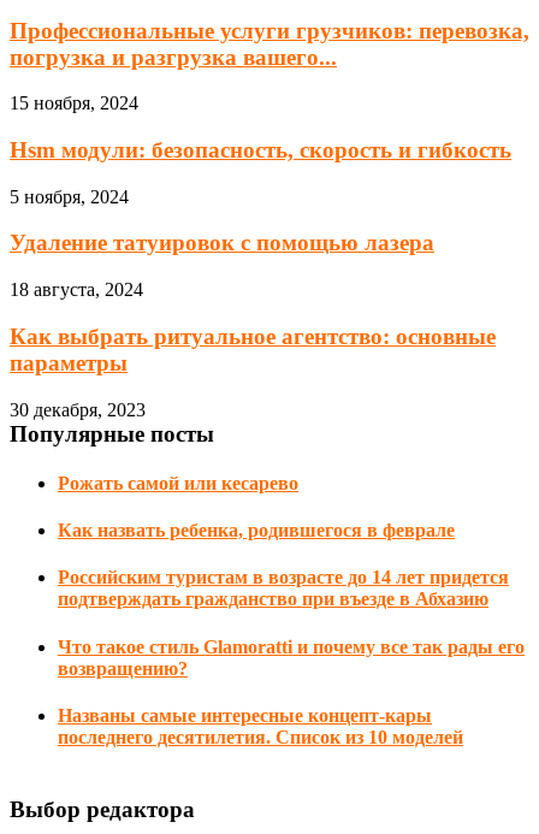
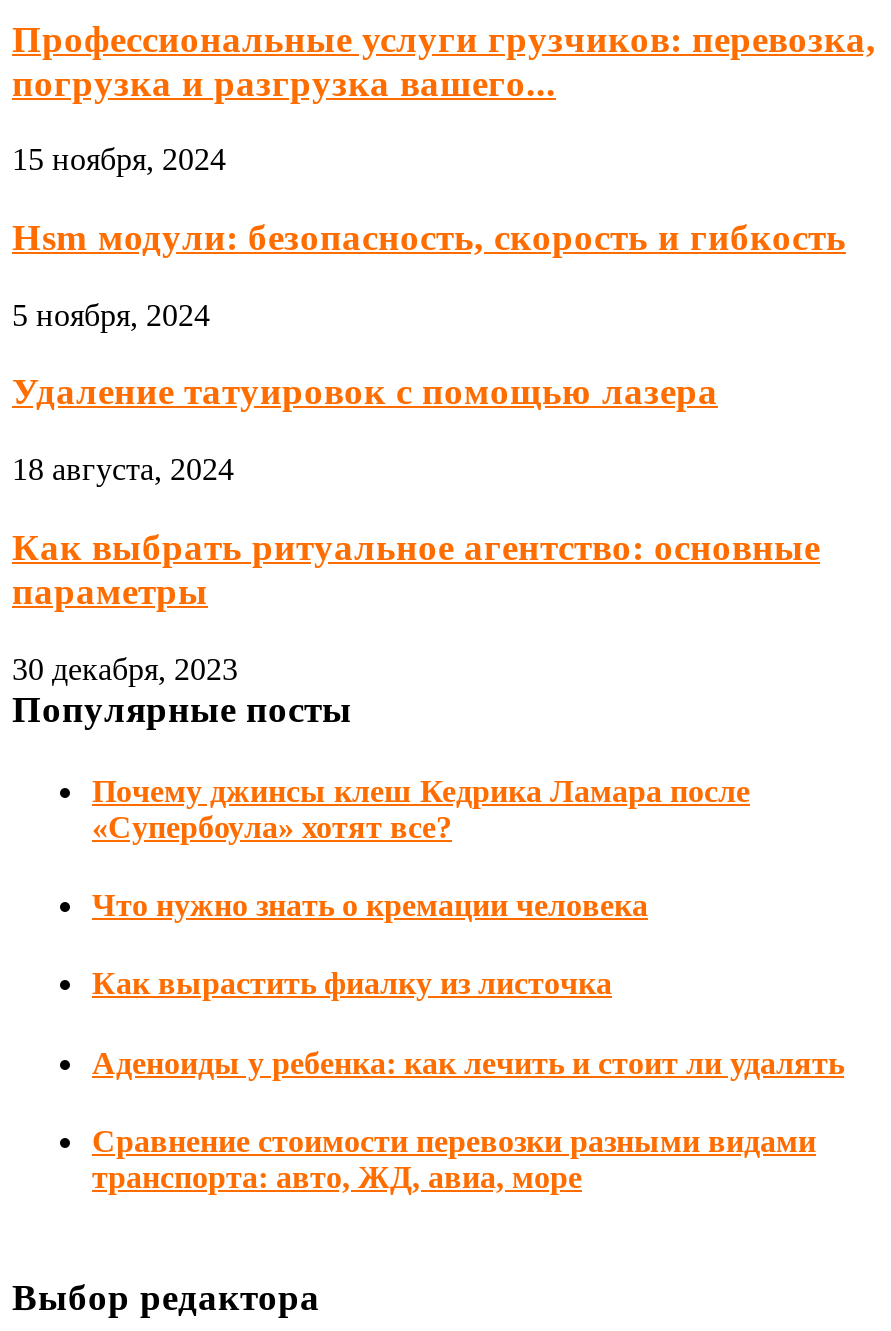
- Рожать самой или кесарево
+ Почему джинсы клеш Кедрика Ламара после
+ «Супербоула» хотят все?

- Как назвать ребенка, родившегося в феврале
+ Что нужно знать о кремации человека

- Российским туристам в возрасте до 14 лет придется
- подтверждать гражданство при въезде в Абхазию
+ Как вырастить фиалку из листочка

- Что такое стиль Glamoratti и почему все так рады его
- возвращению?
+ Аденоиды у ребенка: как лечить и стоит ли удалять

- Названы самые интересные концепт-кары
- последнего десятилетия. Список из 10 моделей
+ Сравнение стоимости перевозки разными видами
+ транспорта: авто, ЖД, авиа, море
